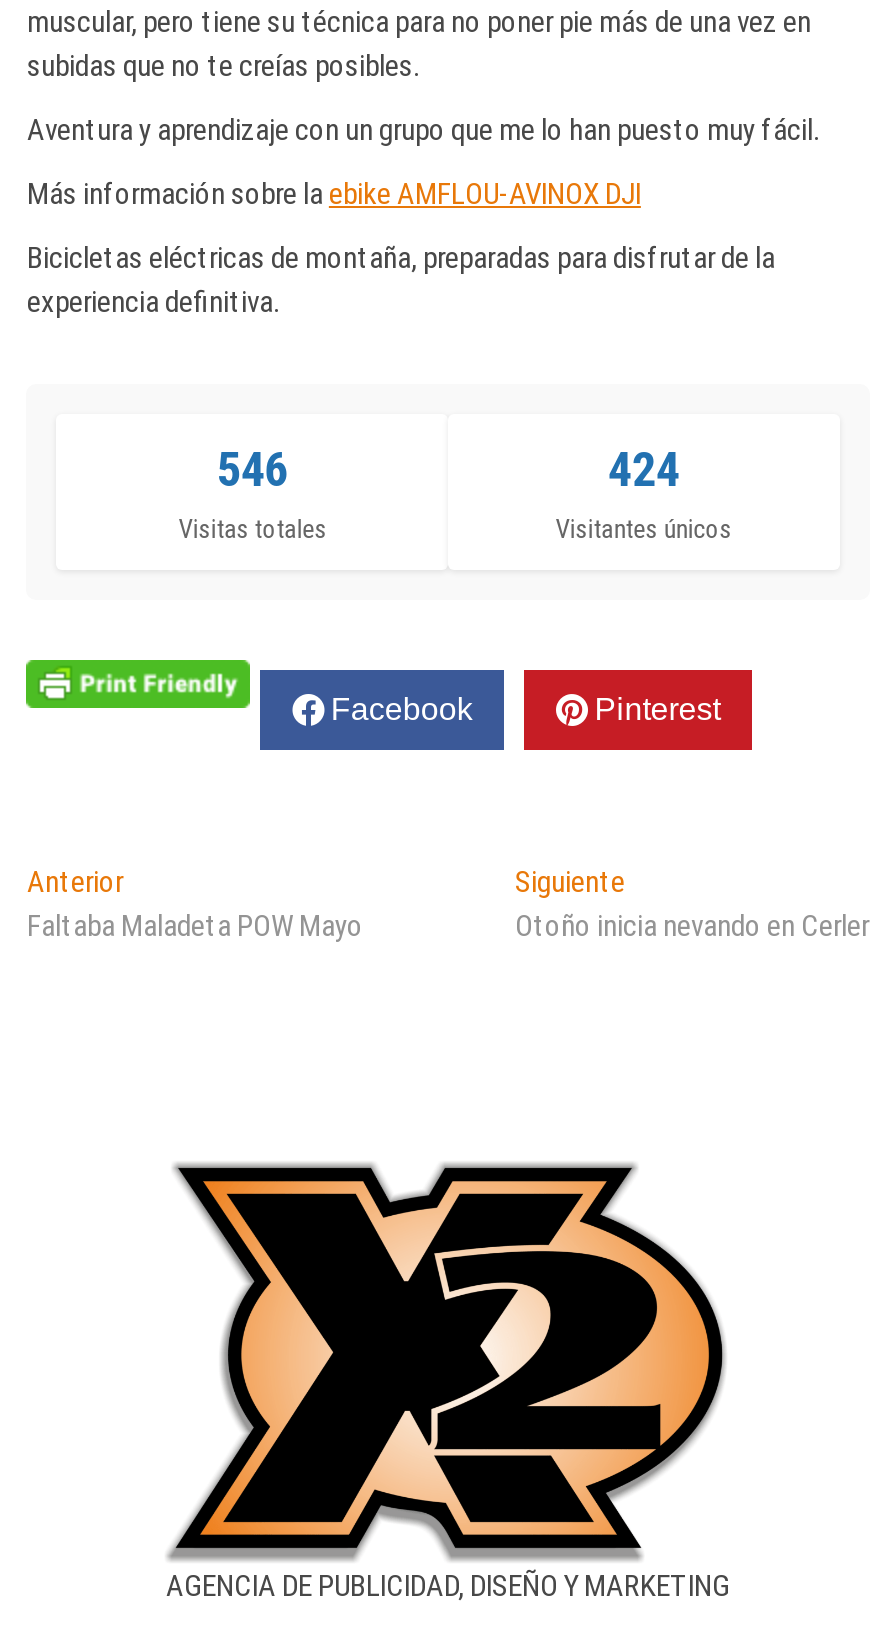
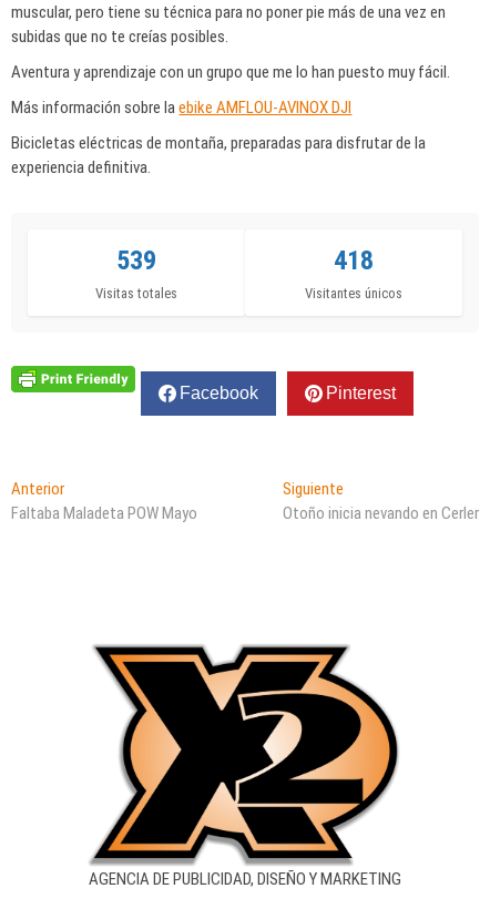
- 546
+ 539

- 424
+ 418
